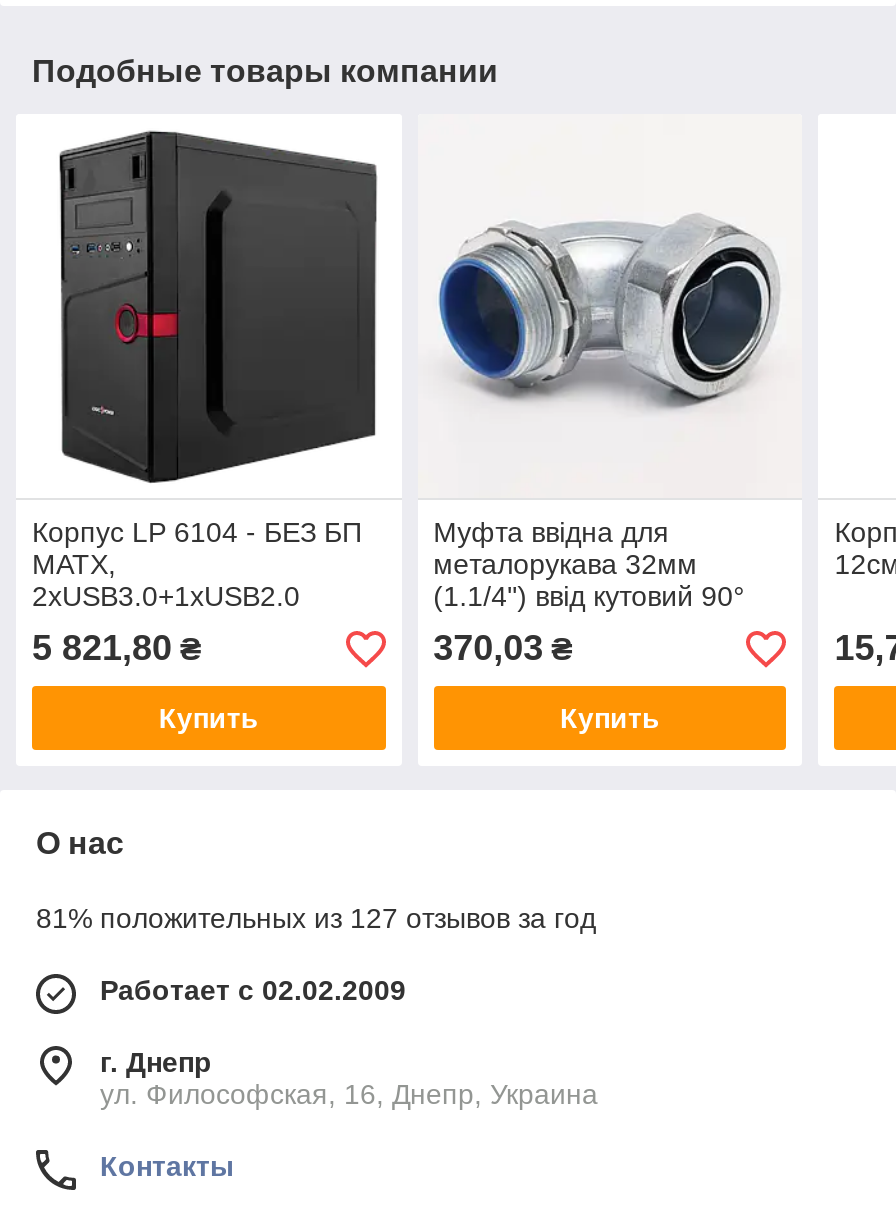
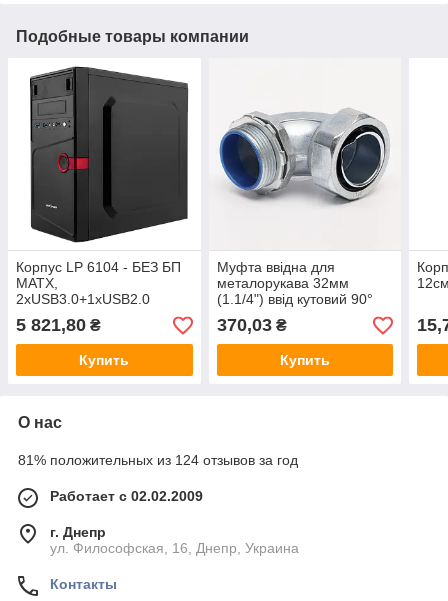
- 81% положительных из 127 отзывов за год
+ 81% положительных из 124 отзывов за год
